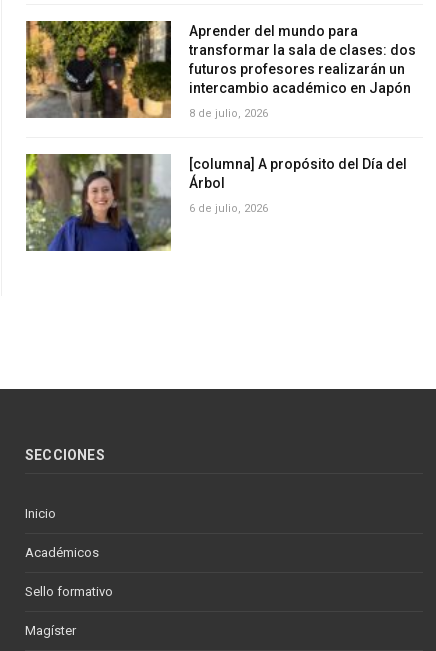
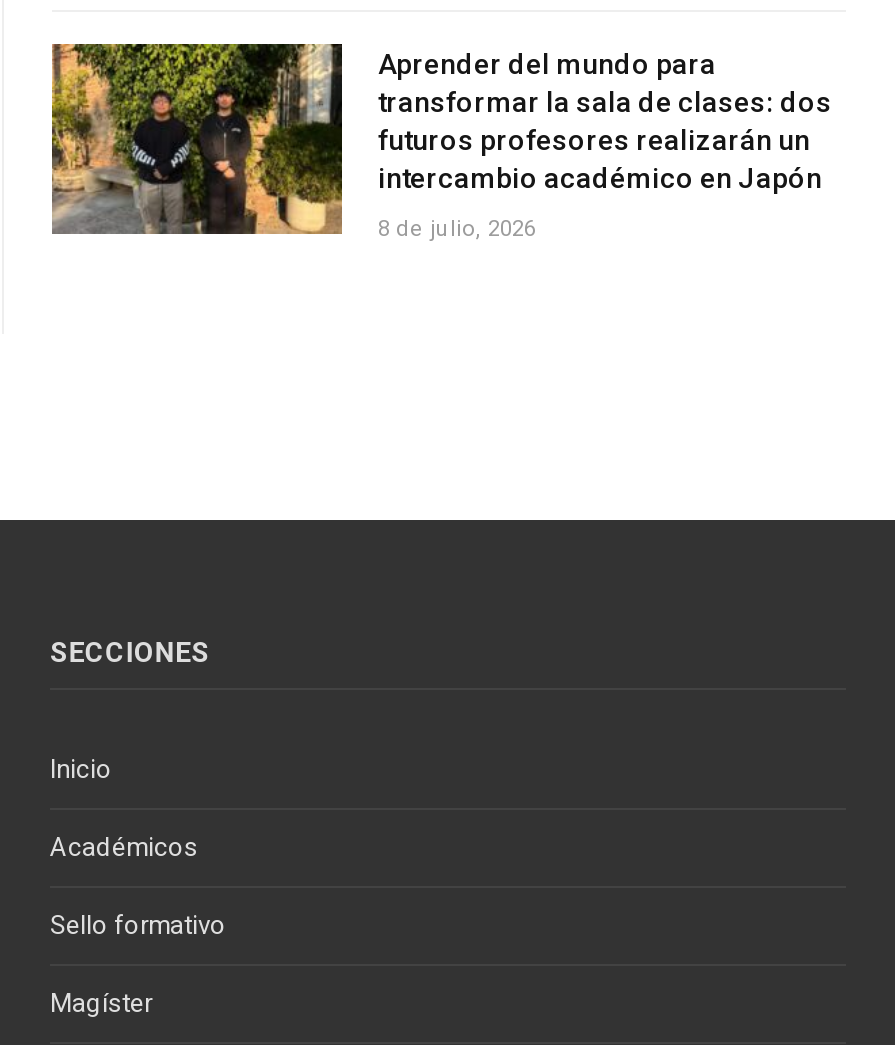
- [image]
- [columna] A propósito del Día del
- Árbol
- 6 de julio, 2026
